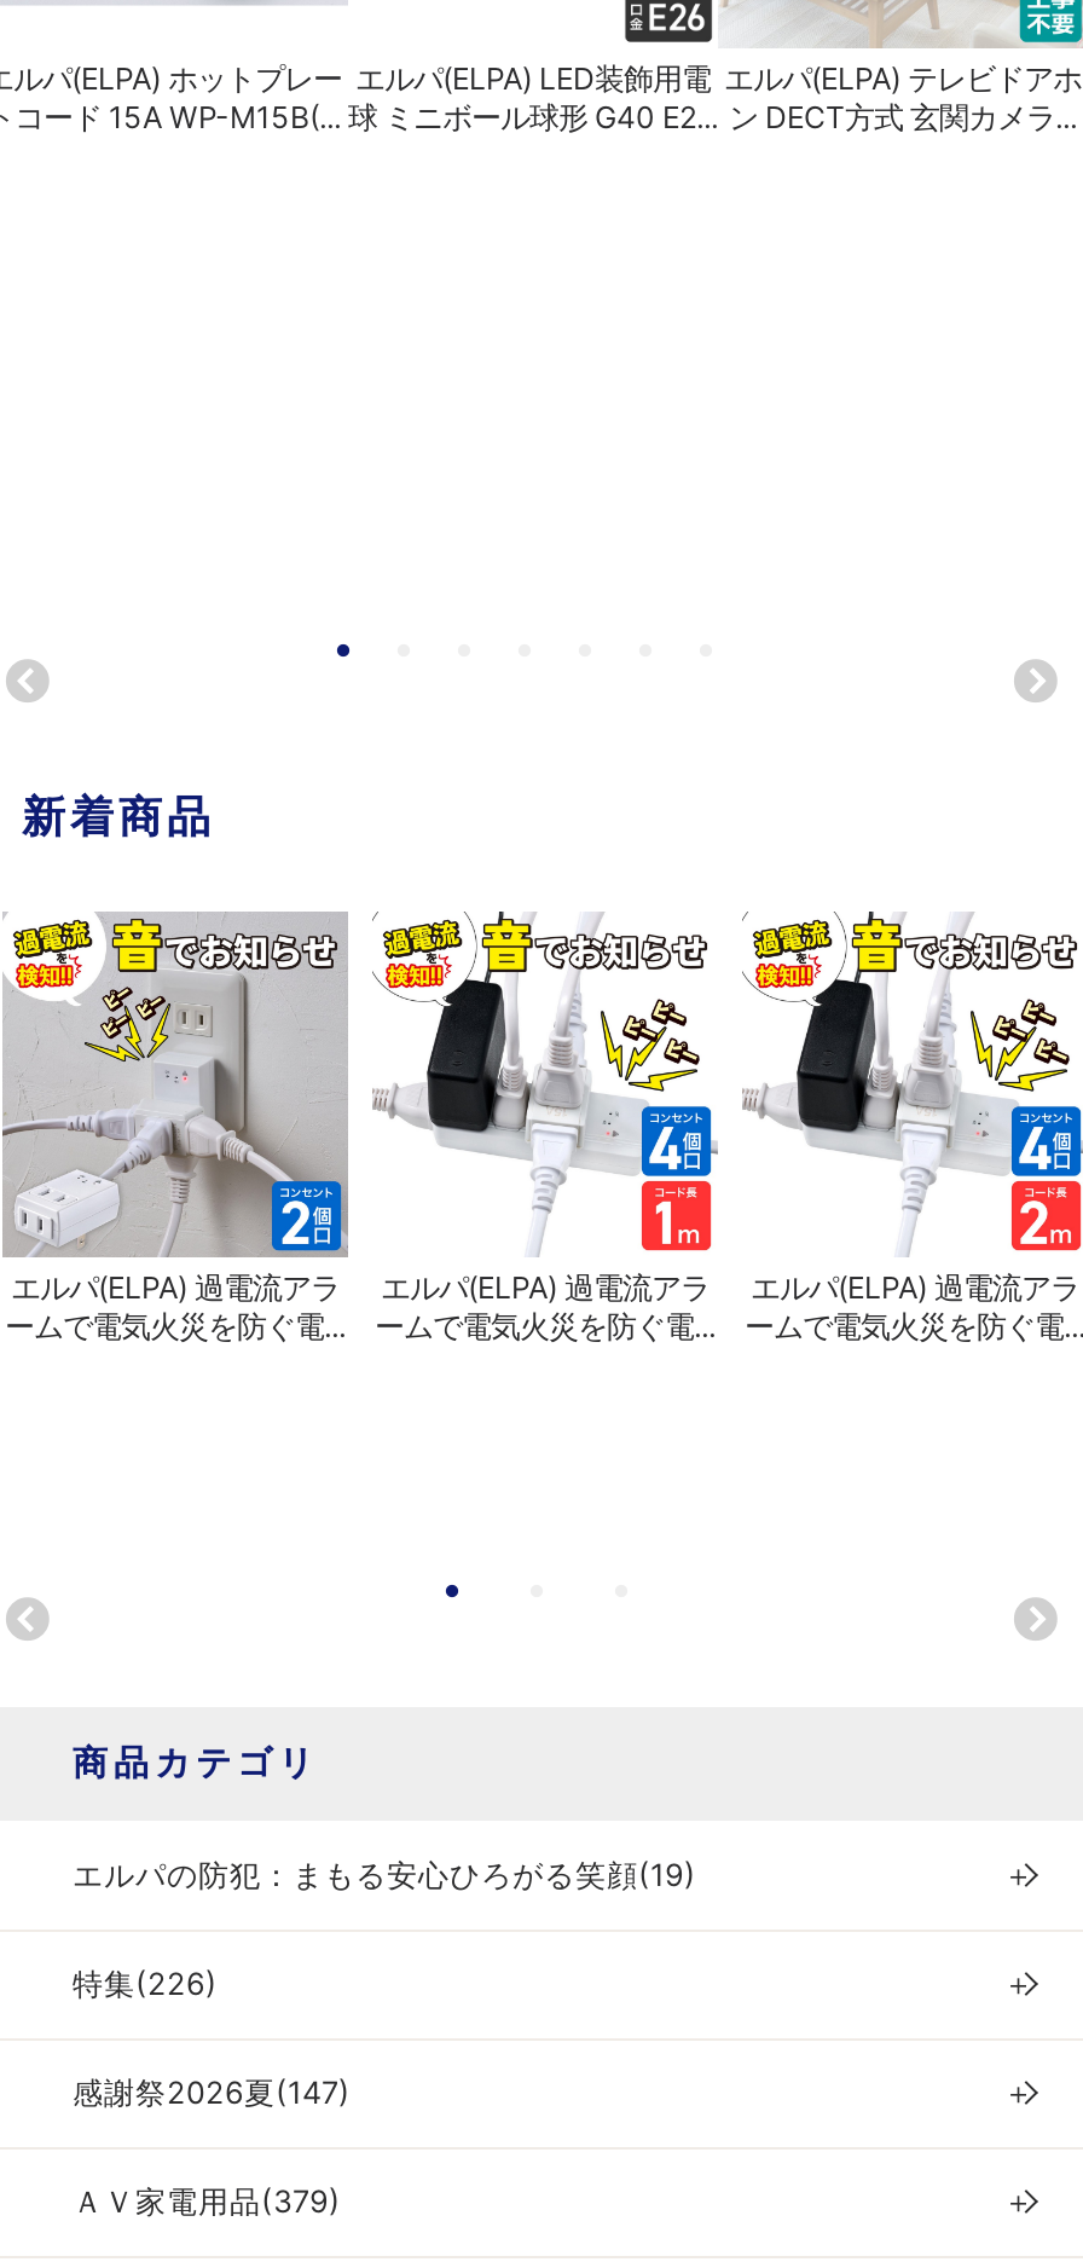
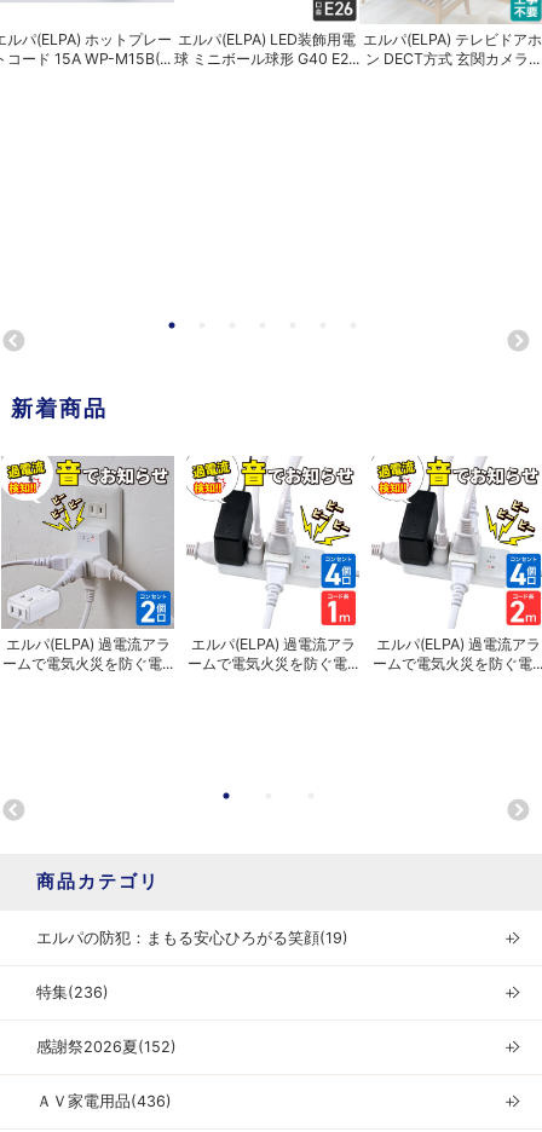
- 特集(226)
+ 特集(236)

- 感謝祭2026夏(147)
+ 感謝祭2026夏(152)

- ＡＶ家電用品(379)
+ ＡＶ家電用品(436)
